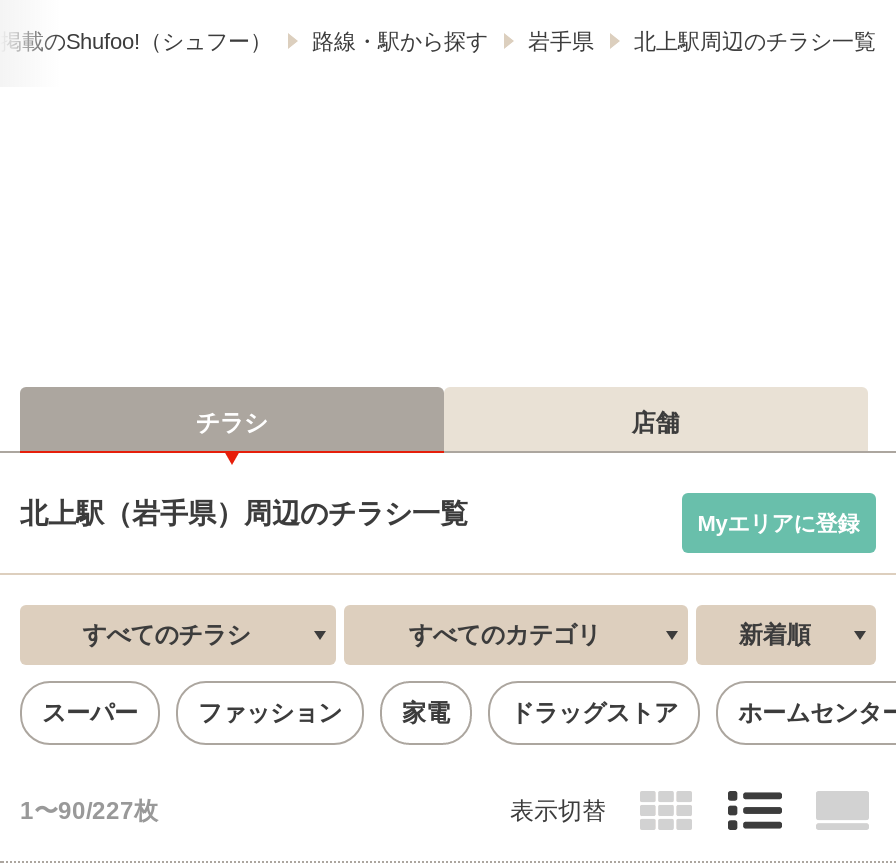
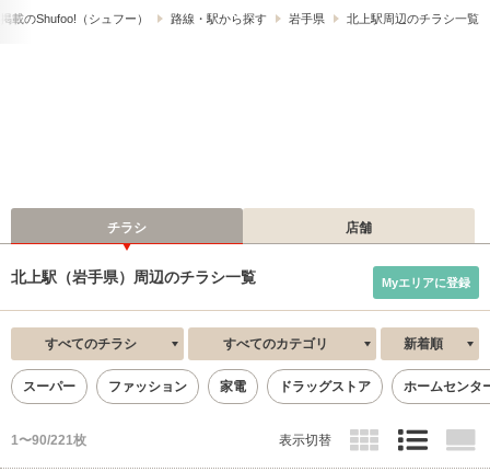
- 1〜90/227枚
+ 1〜90/221枚
